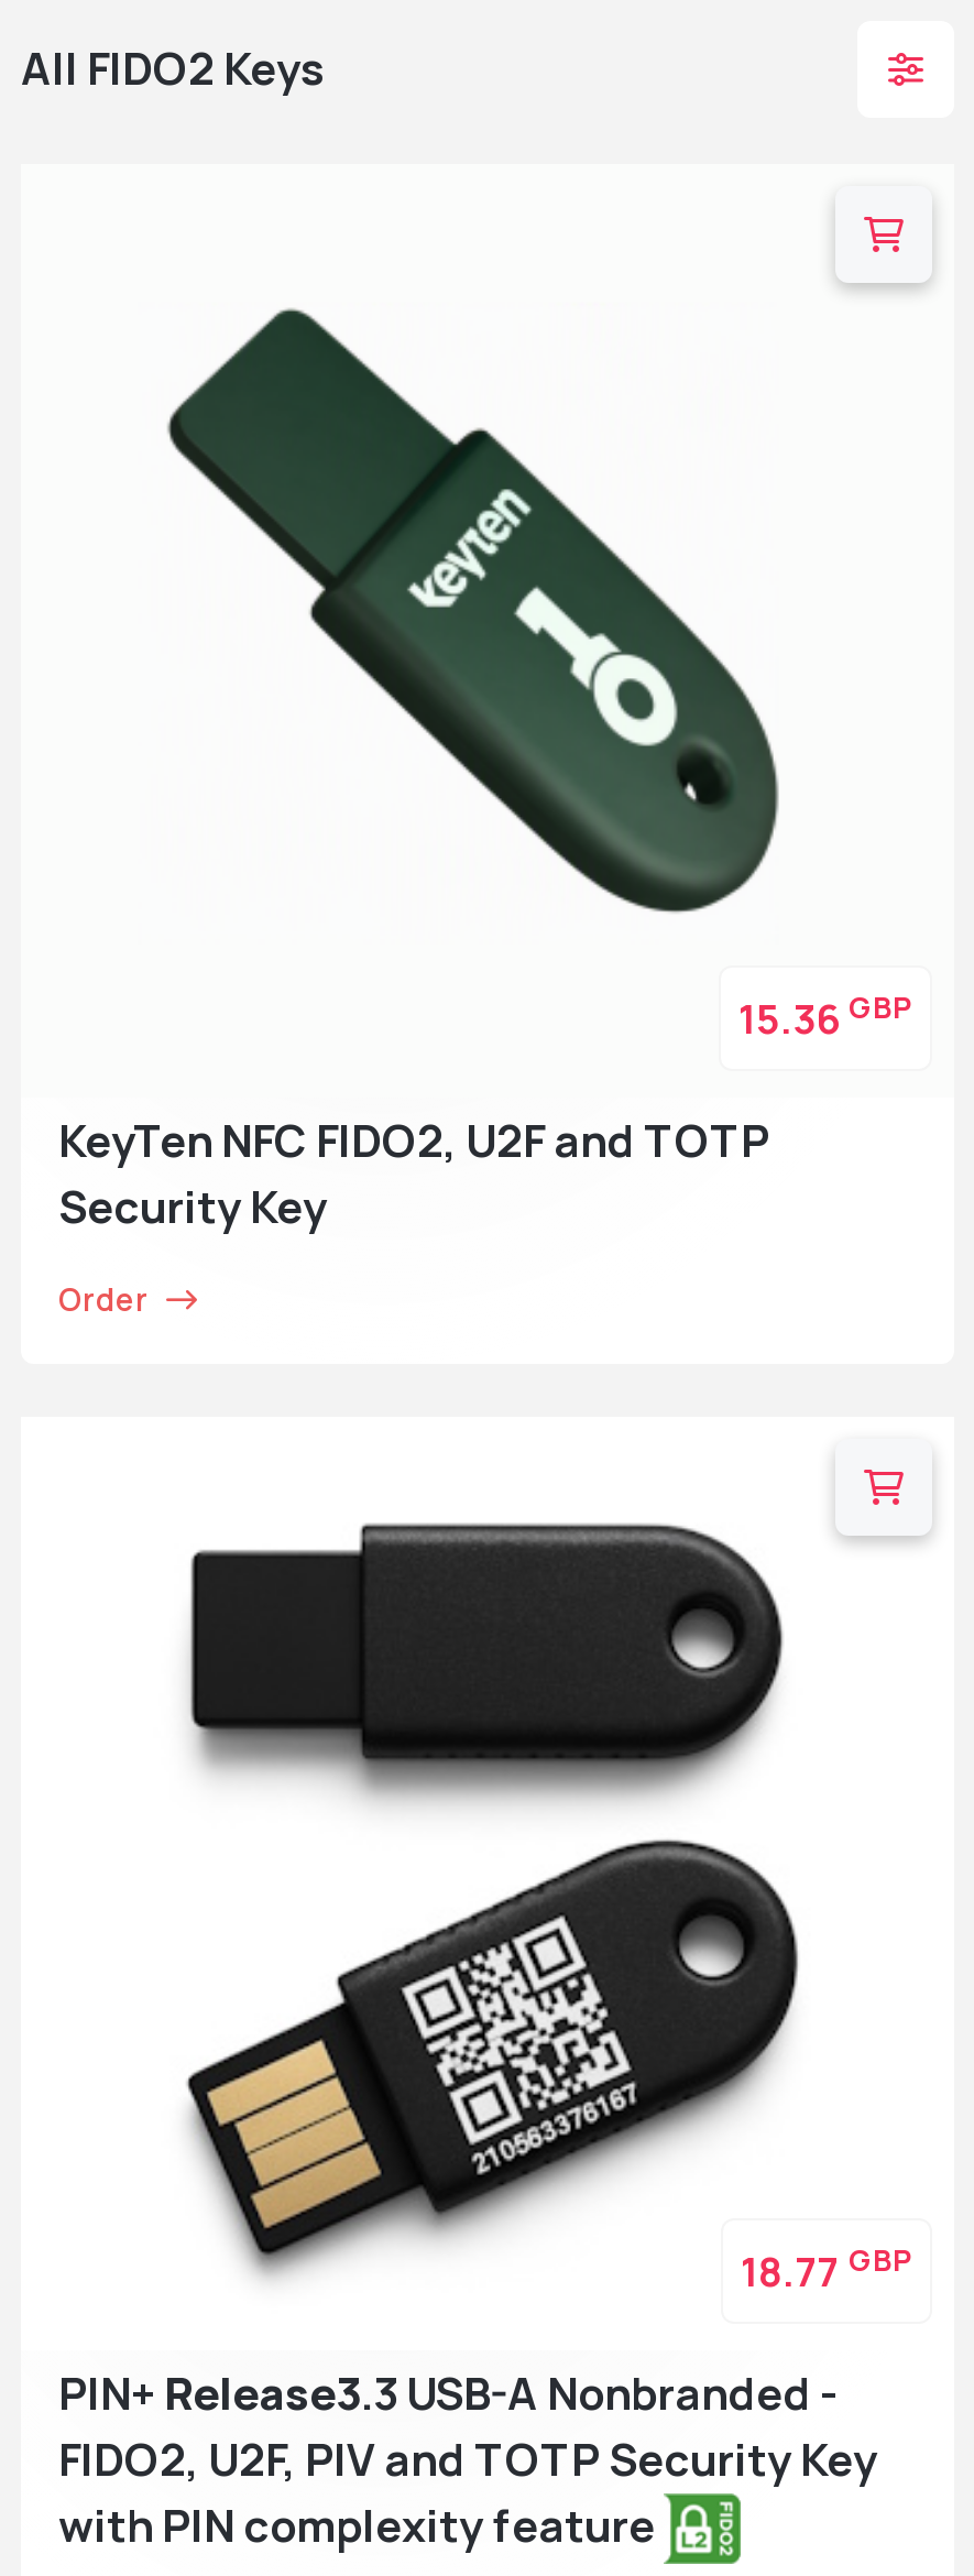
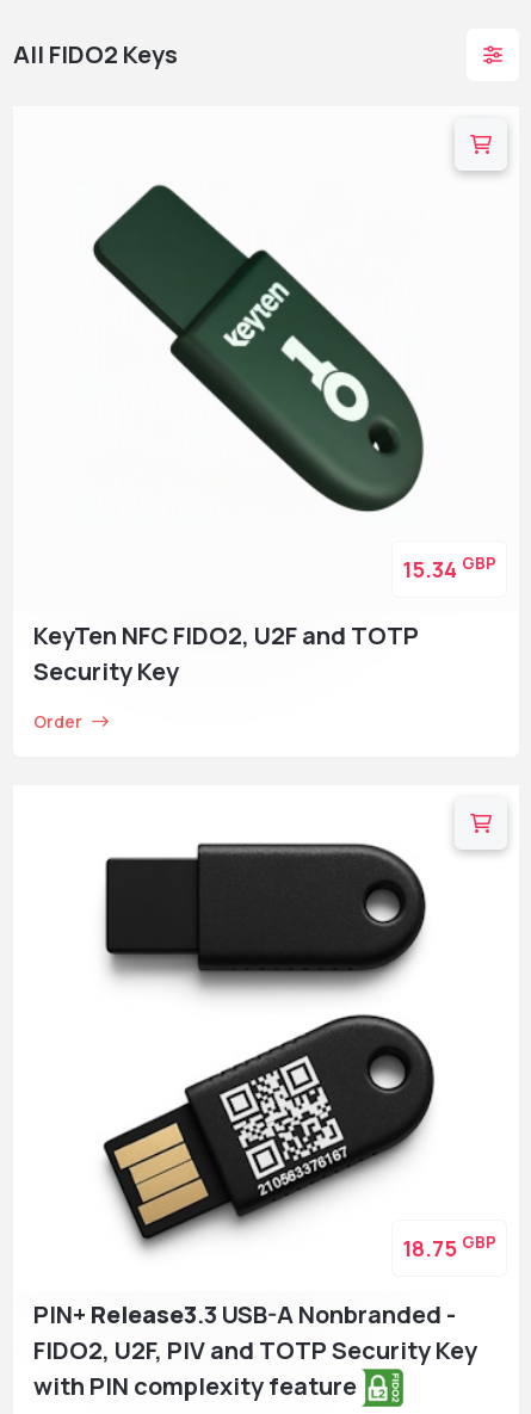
- 15.36 GBP
+ 15.34 GBP

- 18.77 GBP
+ 18.75 GBP
